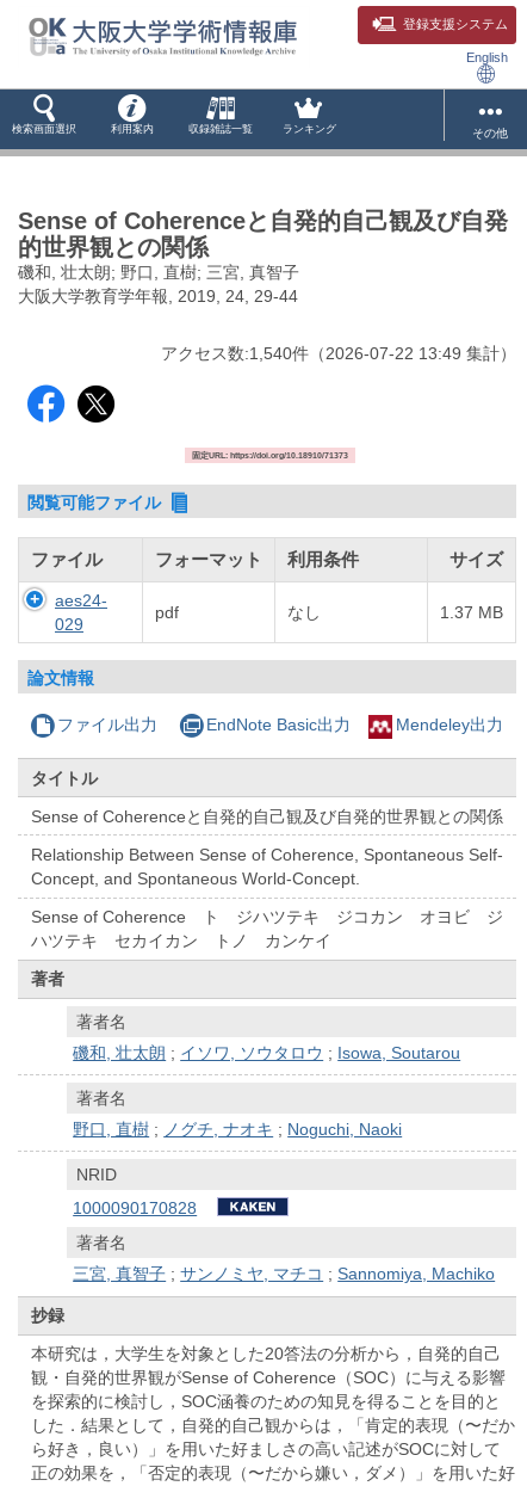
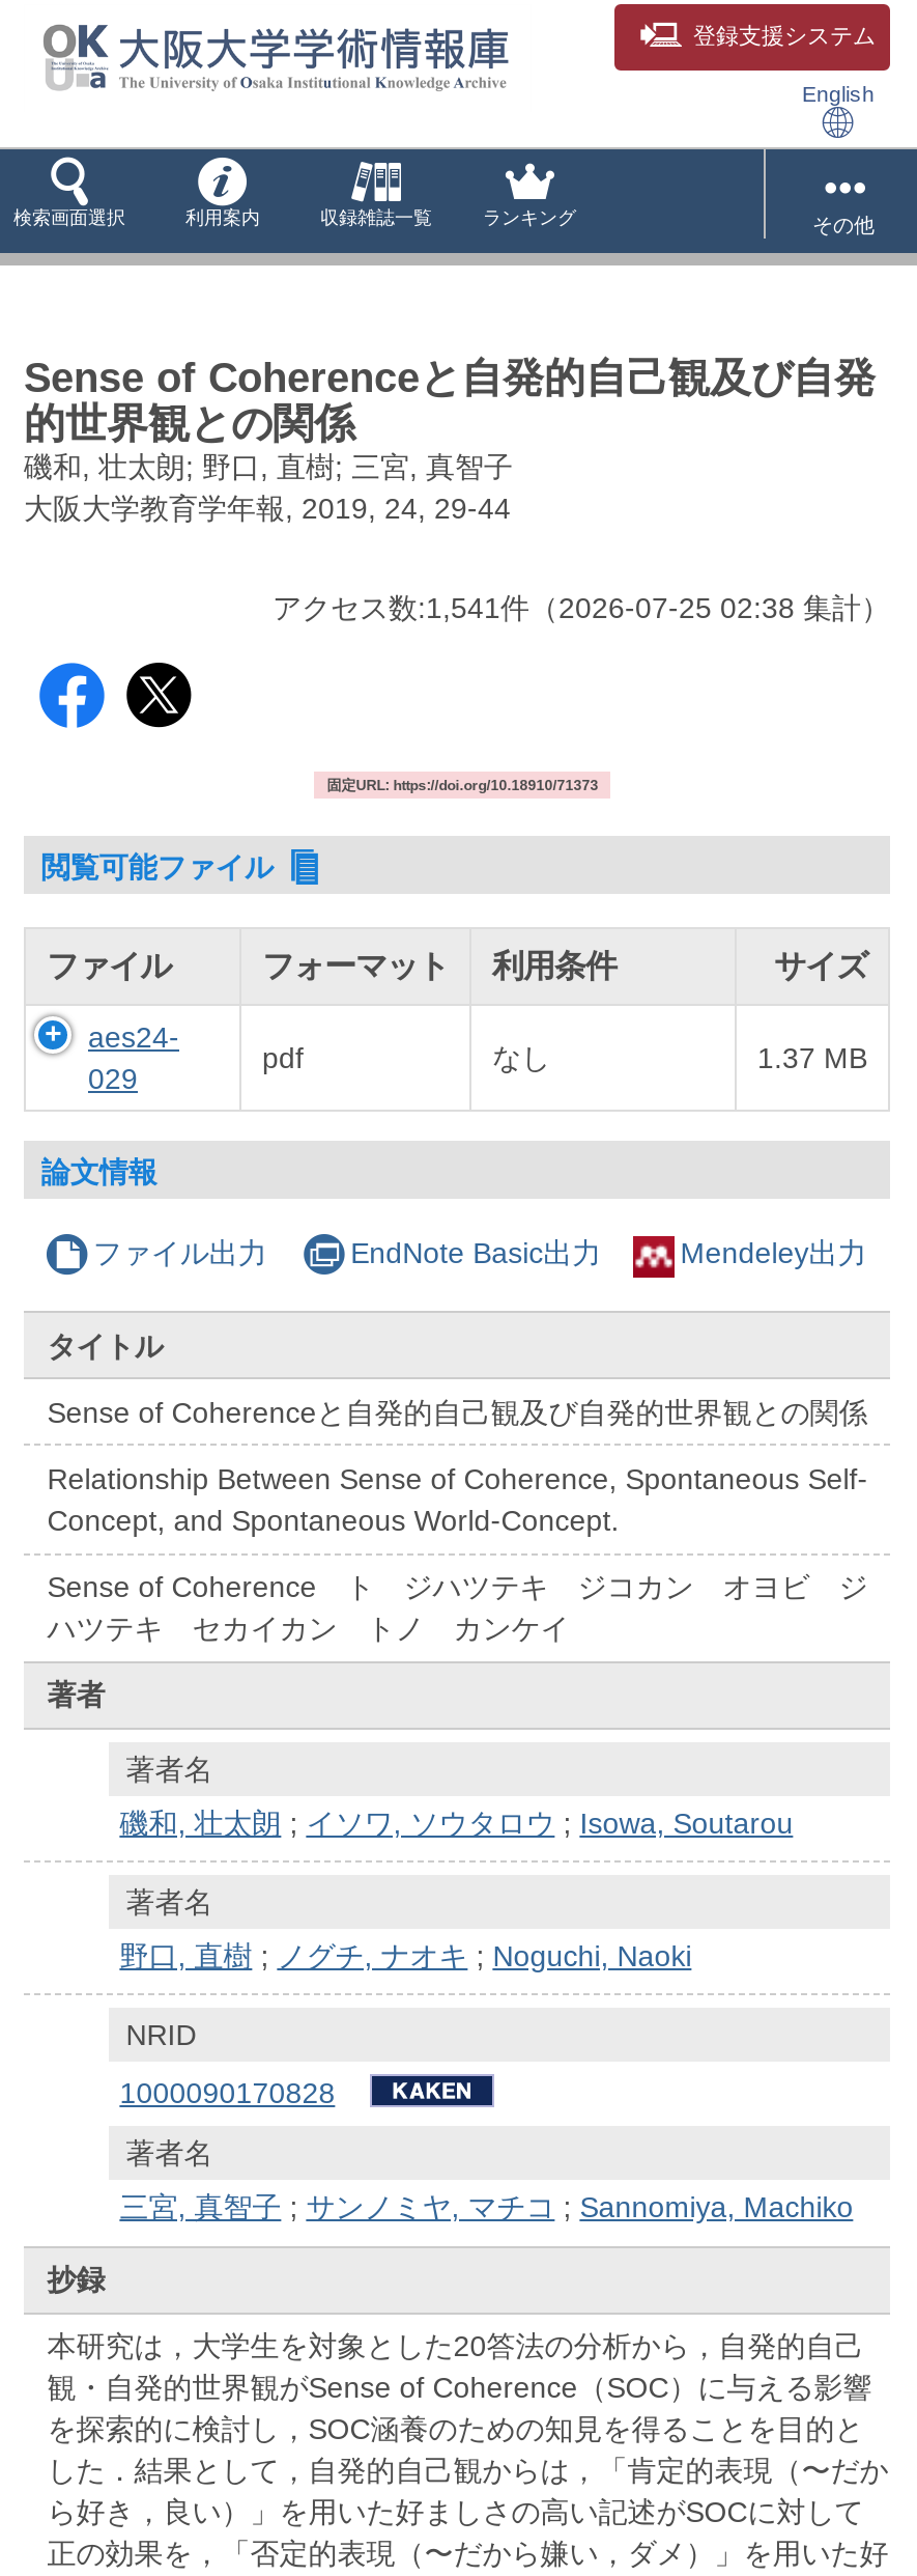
- アクセス数:1,540件（2026-07-22 13:49 集計）
+ アクセス数:1,541件（2026-07-25 02:38 集計）
